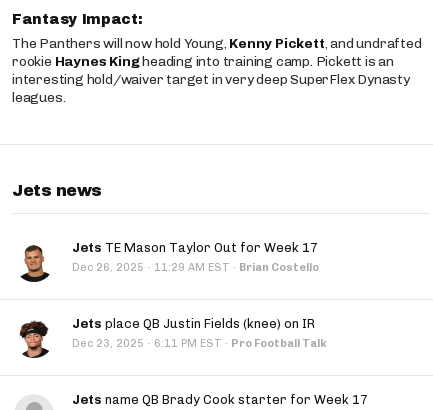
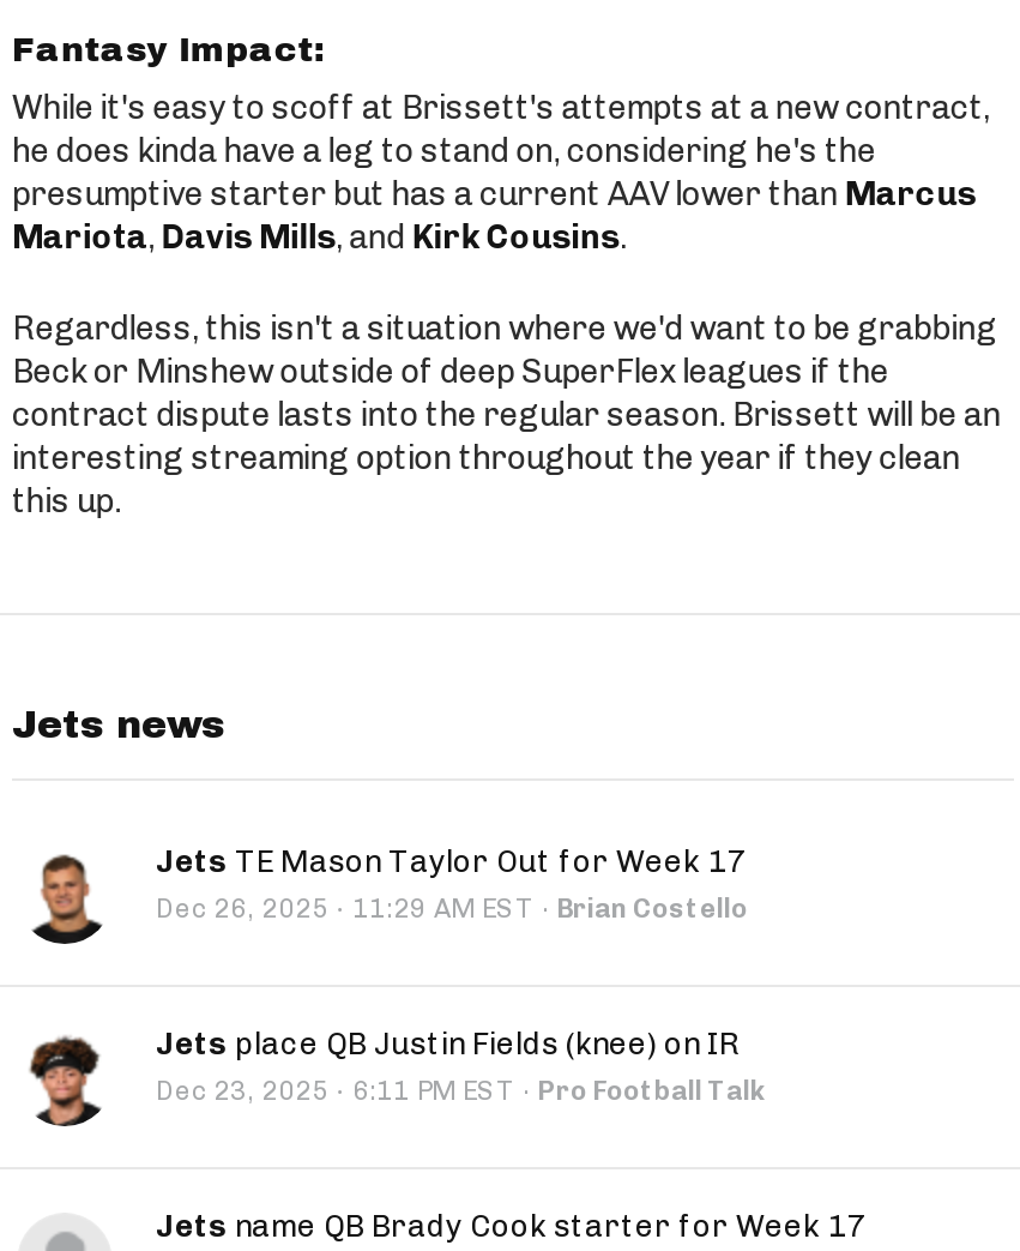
- The Panthers will now hold Young, Kenny Pickett, and undrafted
- rookie Haynes King heading into training camp. Pickett is an
- interesting hold/waiver target in very deep SuperFlex Dynasty
- leagues.
+ While it's easy to scoff at Brissett's attempts at a new contract,
+ he does kinda have a leg to stand on, considering he's the
+ presumptive starter but has a current AAV lower than Marcus
+ Mariota, Davis Mills, and Kirk Cousins.
+ Regardless, this isn't a situation where we'd want to be grabbing
+ Beck or Minshew outside of deep SuperFlex leagues if the
+ contract dispute lasts into the regular season. Brissett will be an
+ interesting streaming option throughout the year if they clean
+ this up.
